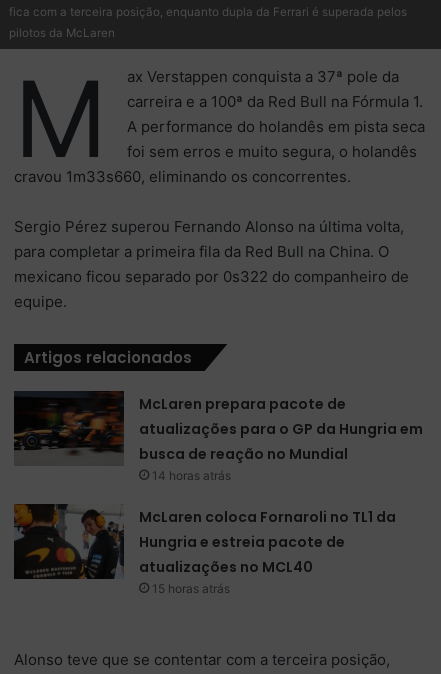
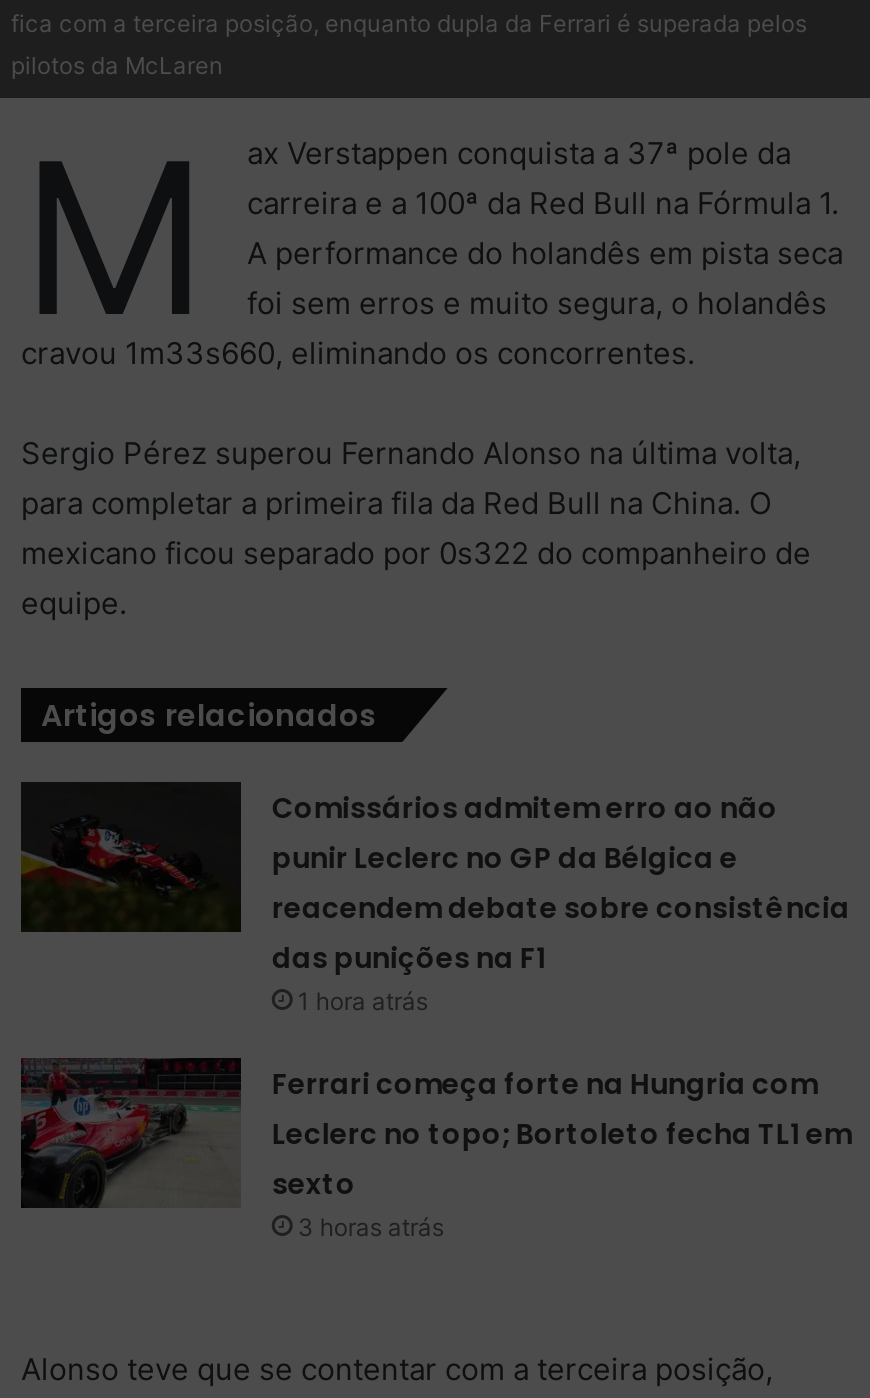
- [image]
- McLaren prepara pacote de
- atualizações para o GP da Hungria em
- busca de reação no Mundial
- 14 horas atrás
+ [image]
+ Comissários admitem erro ao não
+ punir Leclerc no GP da Bélgica e
+ reacendem debate sobre consistência
+ das punições na F1
+ 1 hora atrás

- [image]
- McLaren coloca Fornaroli no TL1 da
- Hungria e estreia pacote de
- atualizações no MCL40
- 15 horas atrás
+ [image]
+ Ferrari começa forte na Hungria com
+ Leclerc no topo; Bortoleto fecha TL1 em
+ sexto
+ 3 horas atrás
